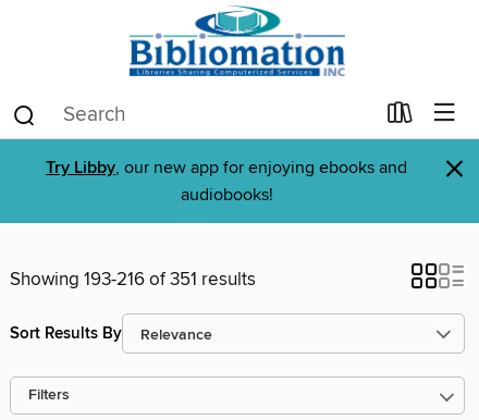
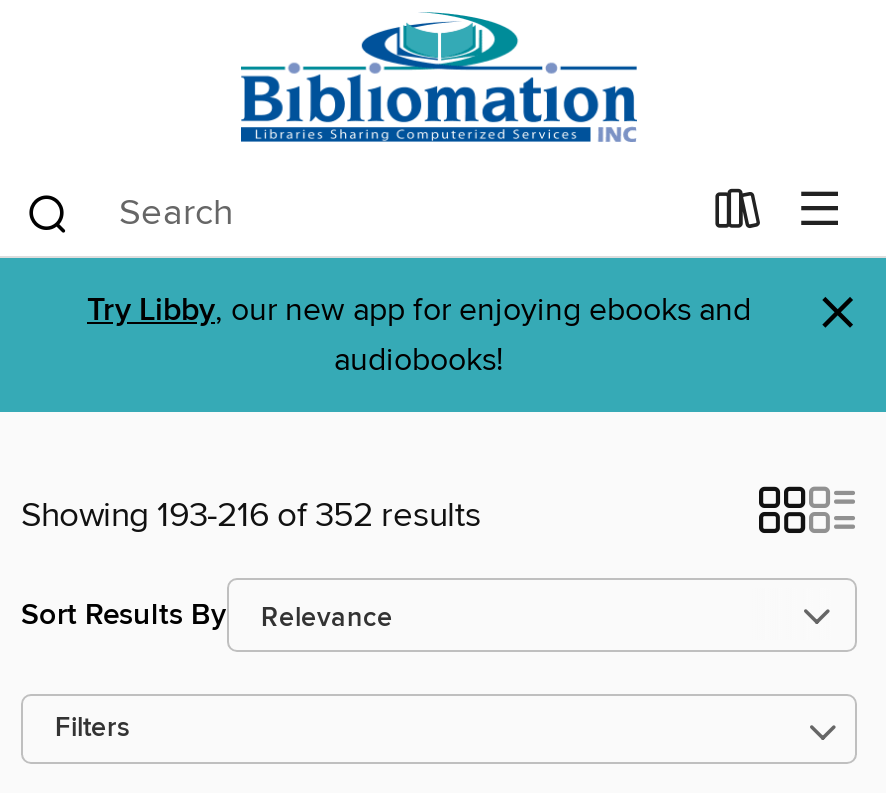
- Showing 193-216 of 351 results
+ Showing 193-216 of 352 results
